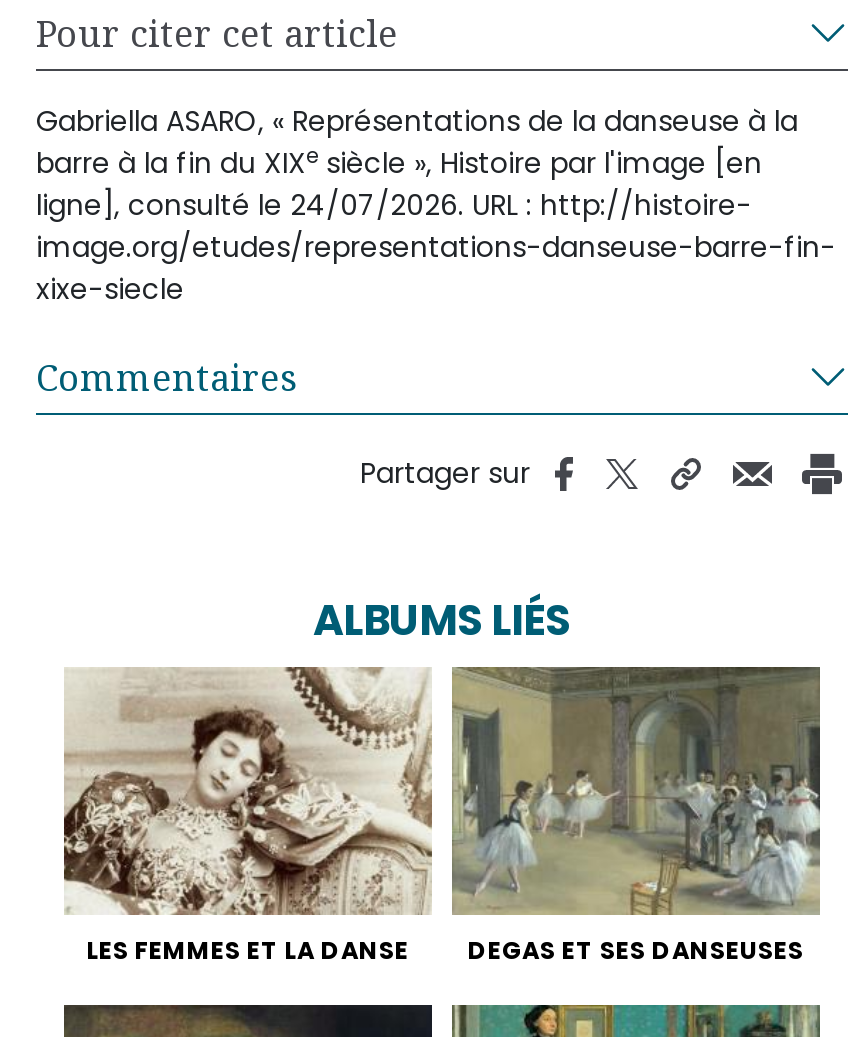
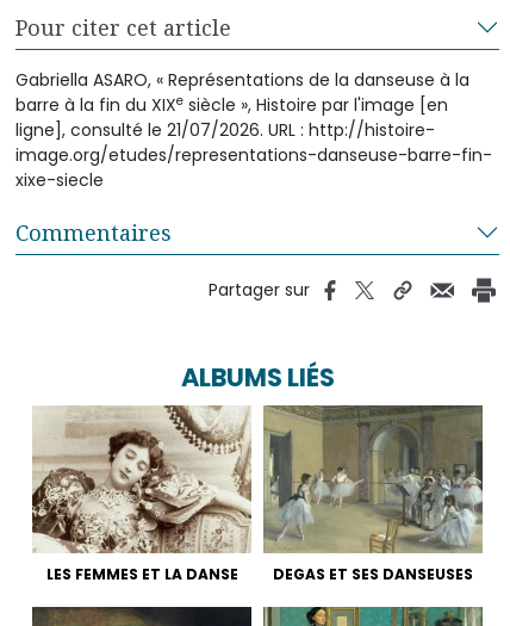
- ligne], consulté le 24/07/2026. URL : http://histoire-
+ ligne], consulté le 21/07/2026. URL : http://histoire-
